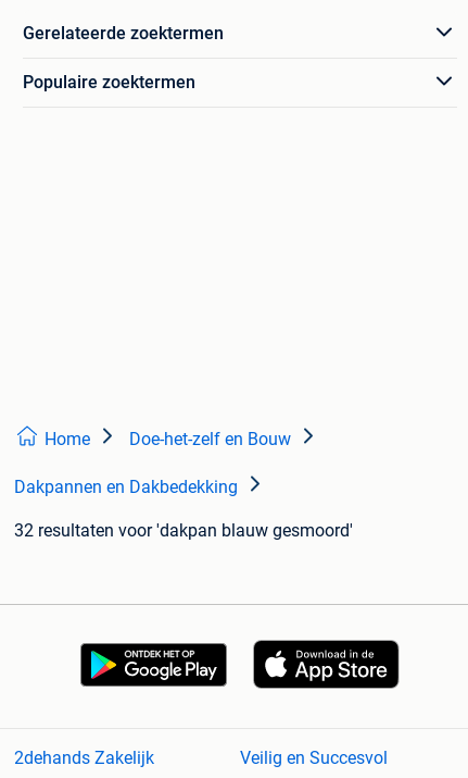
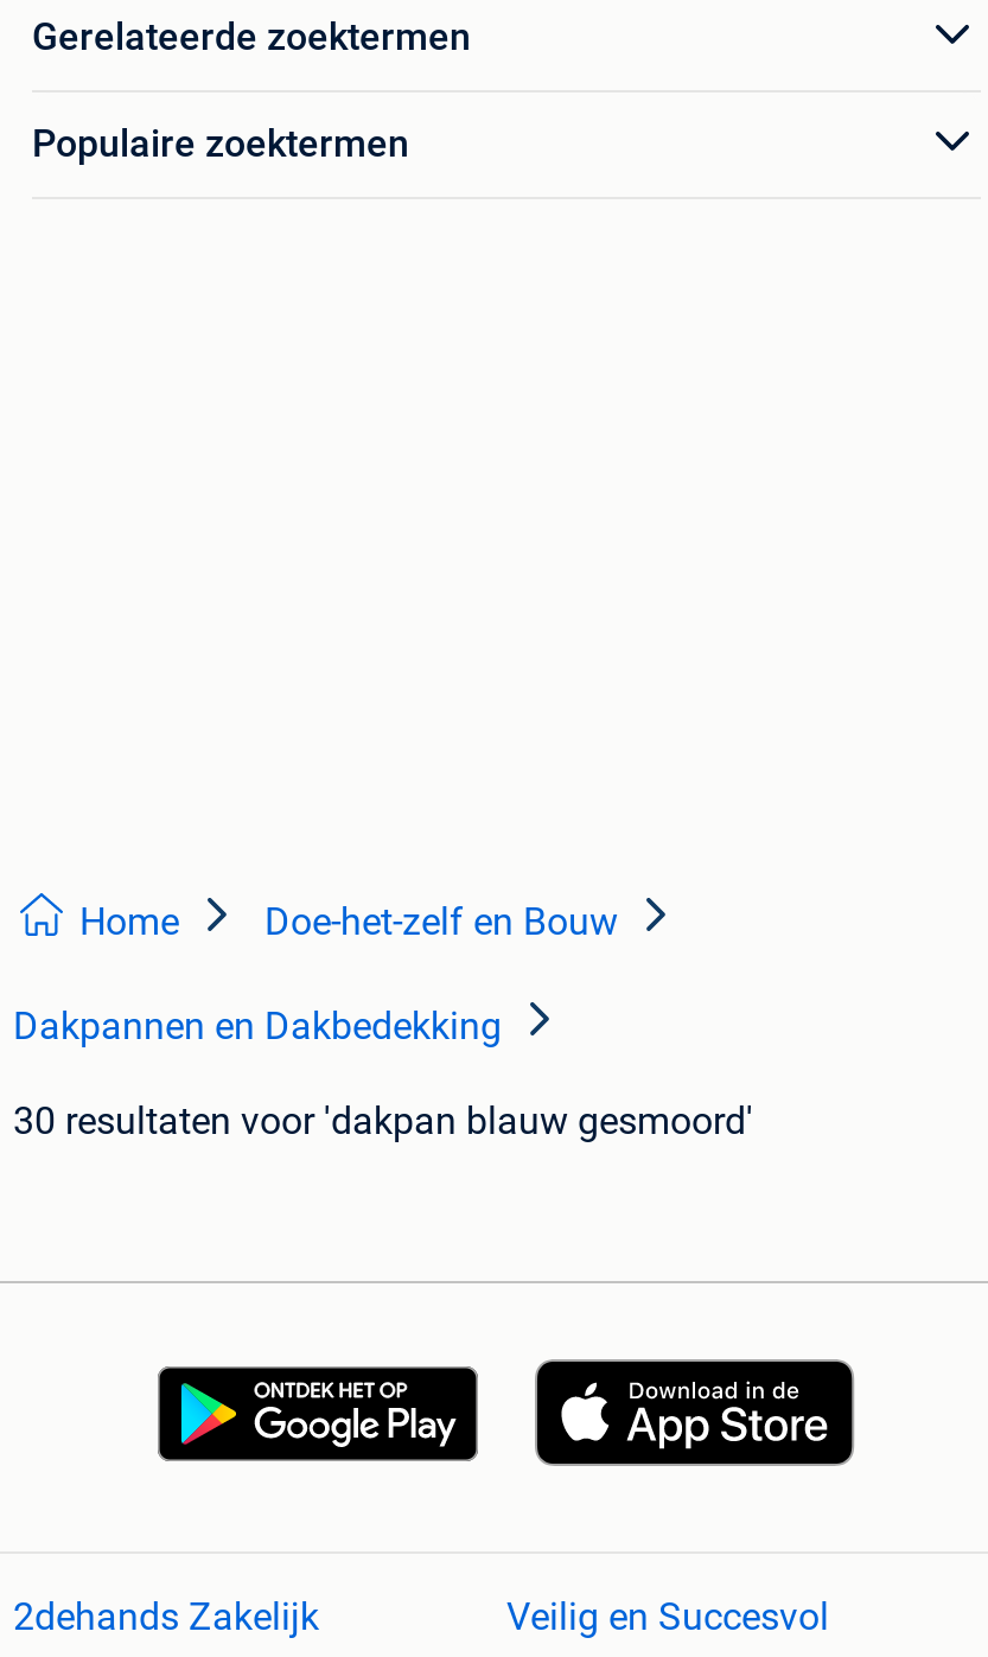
- 32 resultaten voor 'dakpan blauw gesmoord'
+ 30 resultaten voor 'dakpan blauw gesmoord'
